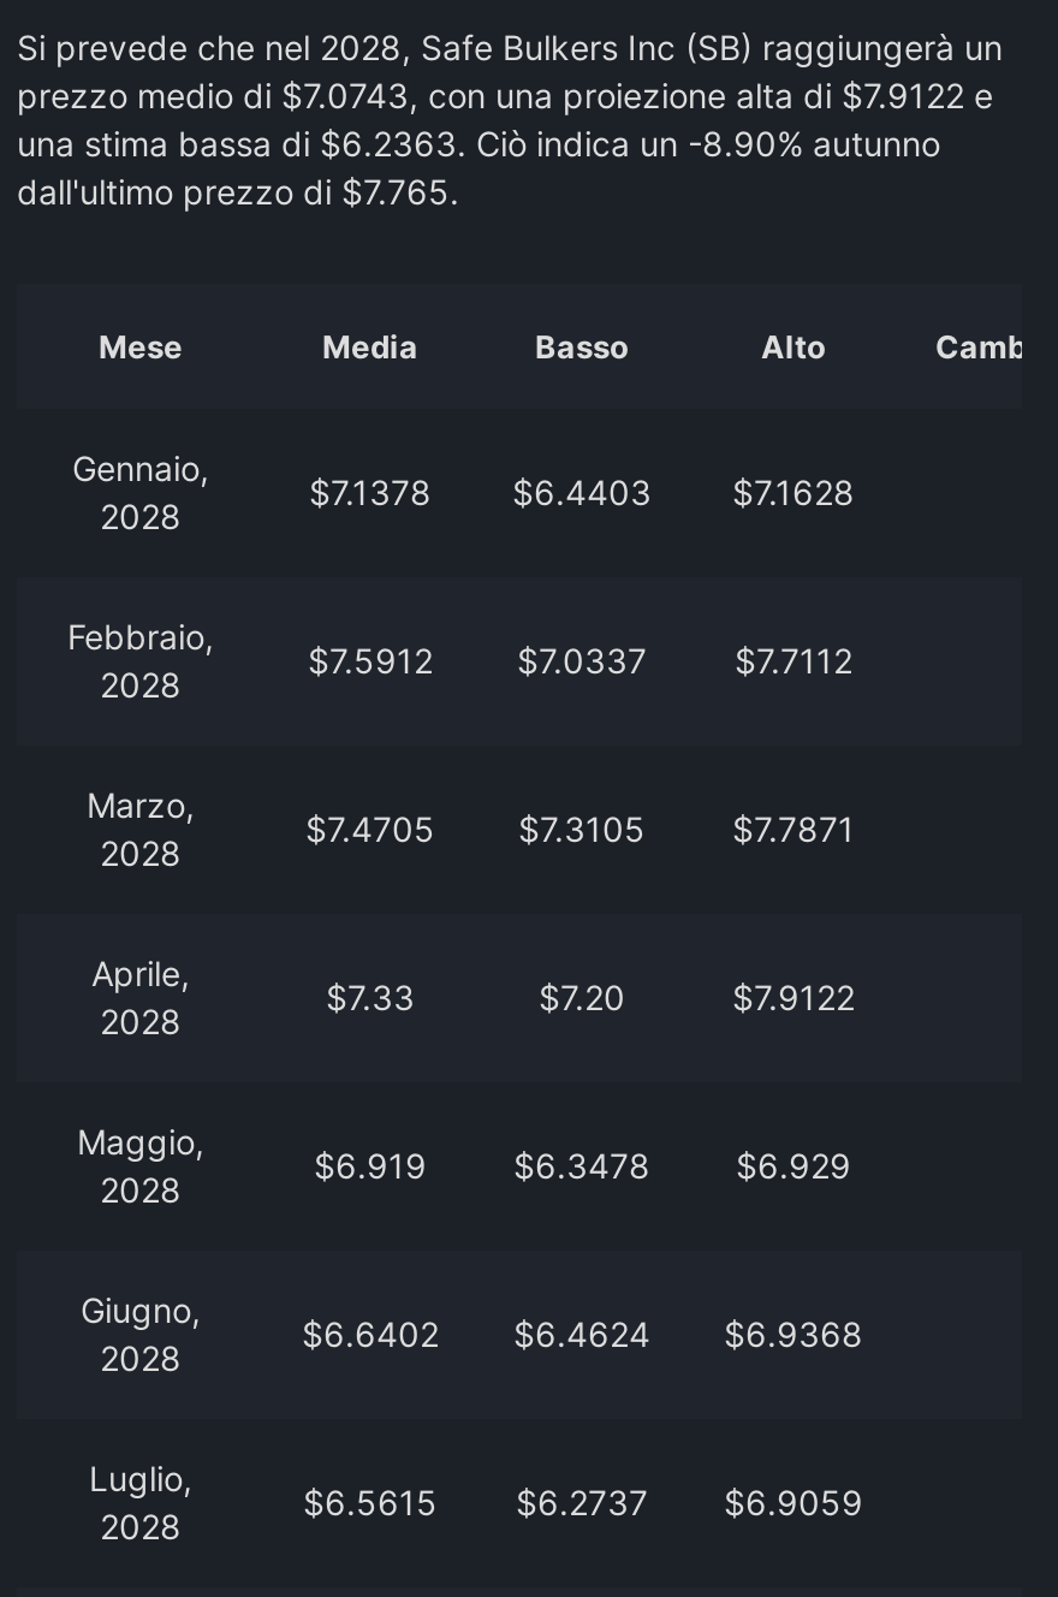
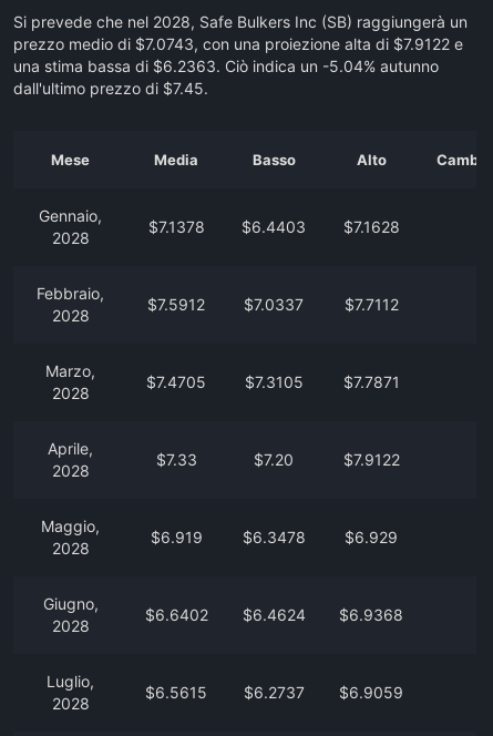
- una stima bassa di $6.2363. Ciò indica un -8.90% autunno
+ una stima bassa di $6.2363. Ciò indica un -5.04% autunno

- dall'ultimo prezzo di $7.765.
+ dall'ultimo prezzo di $7.45.
